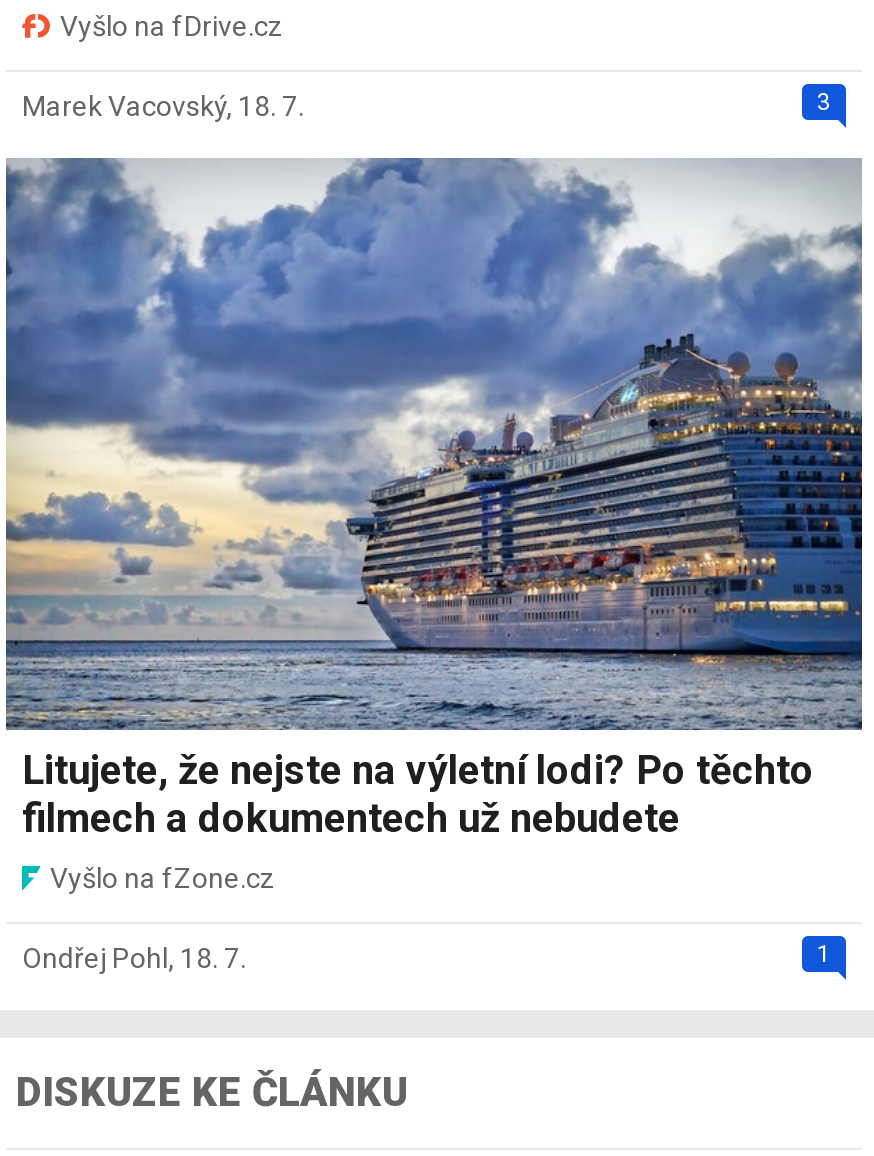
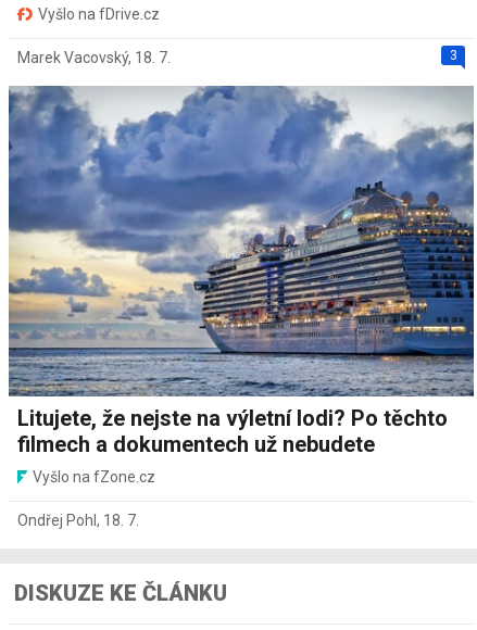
- 1
